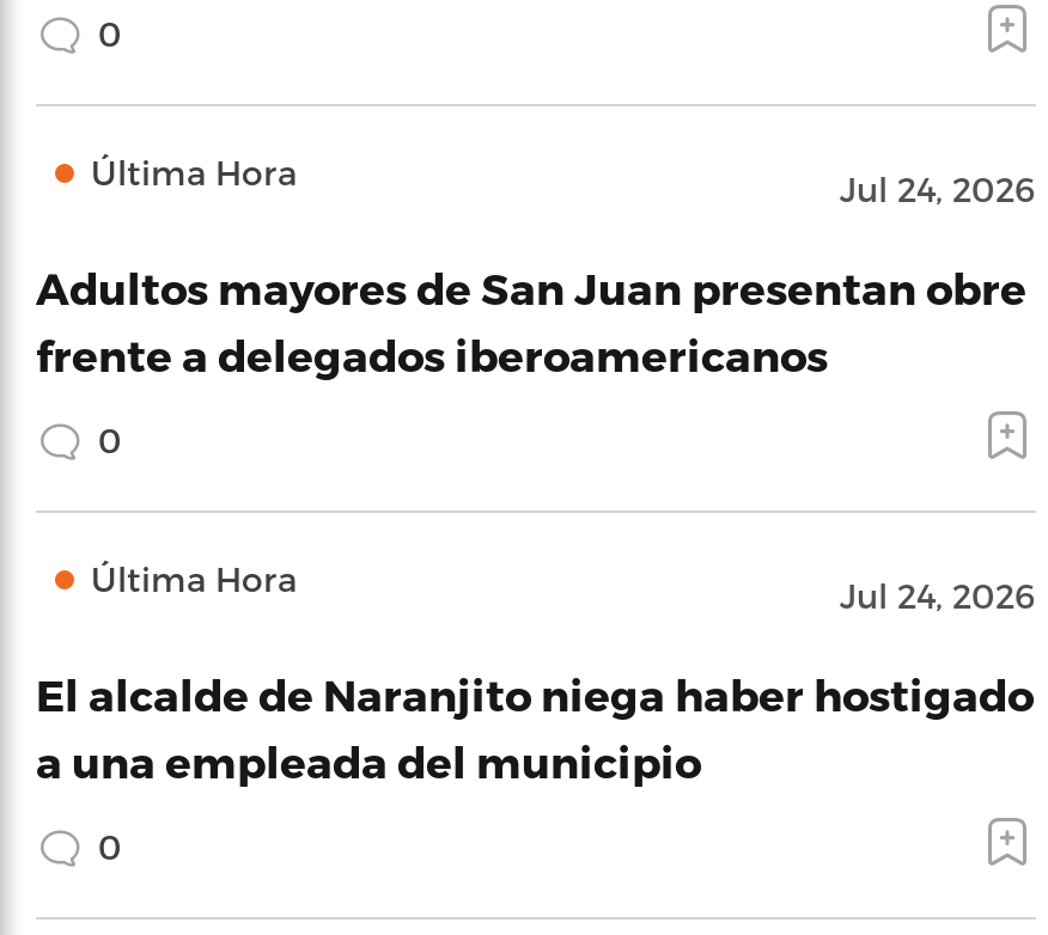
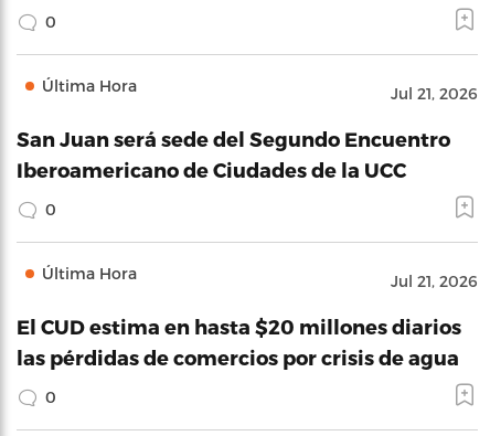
- Jul 24, 2026
+ Jul 21, 2026

- Adultos mayores de San Juan presentan obre
- frente a delegados iberoamericanos
+ San Juan será sede del Segundo Encuentro
+ Iberoamericano de Ciudades de la UCC

- Jul 24, 2026
+ Jul 21, 2026

- El alcalde de Naranjito niega haber hostigado
- a una empleada del municipio
+ El CUD estima en hasta $20 millones diarios
+ las pérdidas de comercios por crisis de agua
